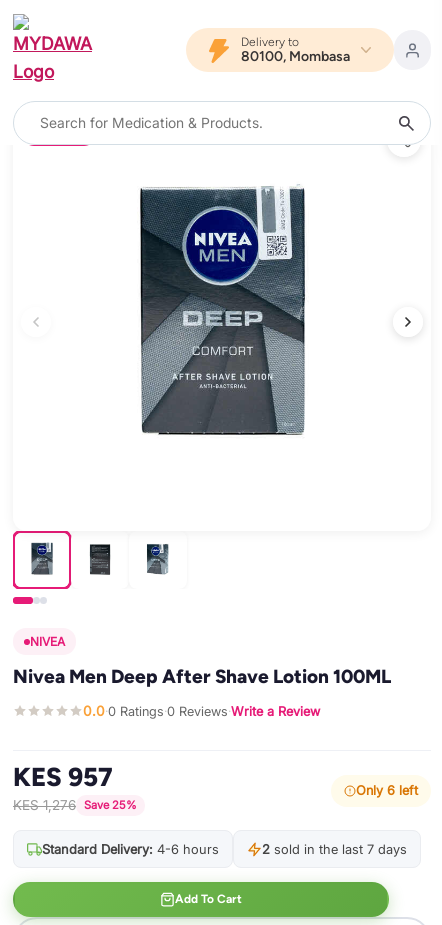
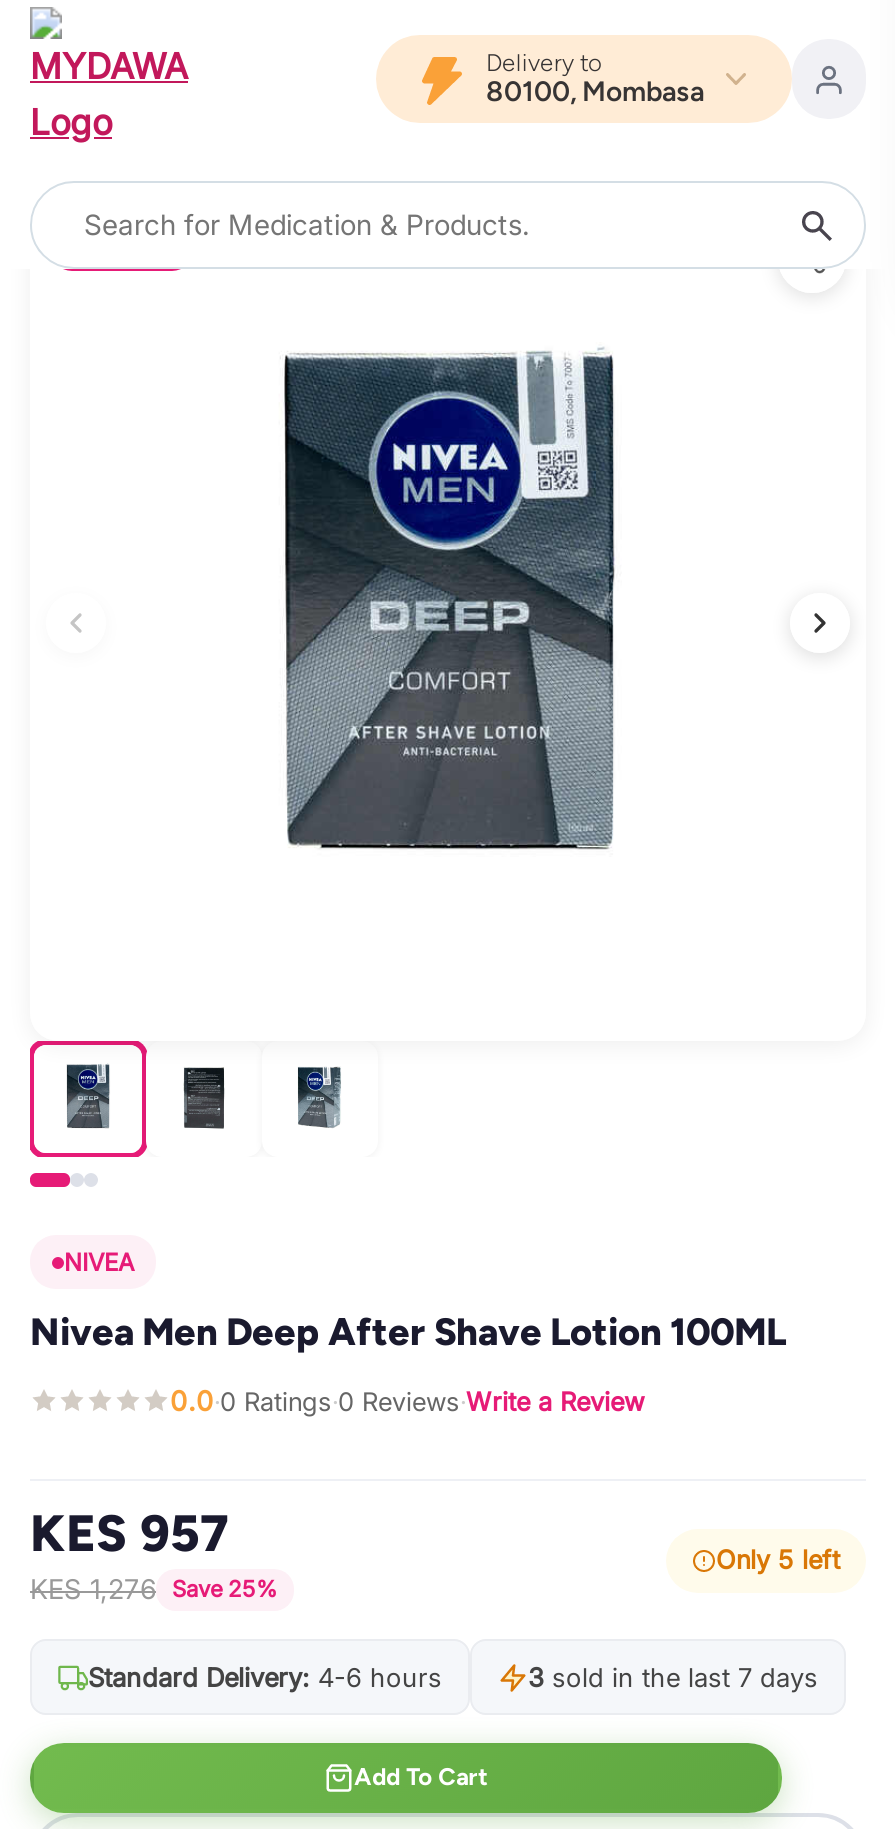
- Only 6 left
+ Only 5 left

- 2 sold in the last 7 days
+ 3 sold in the last 7 days
